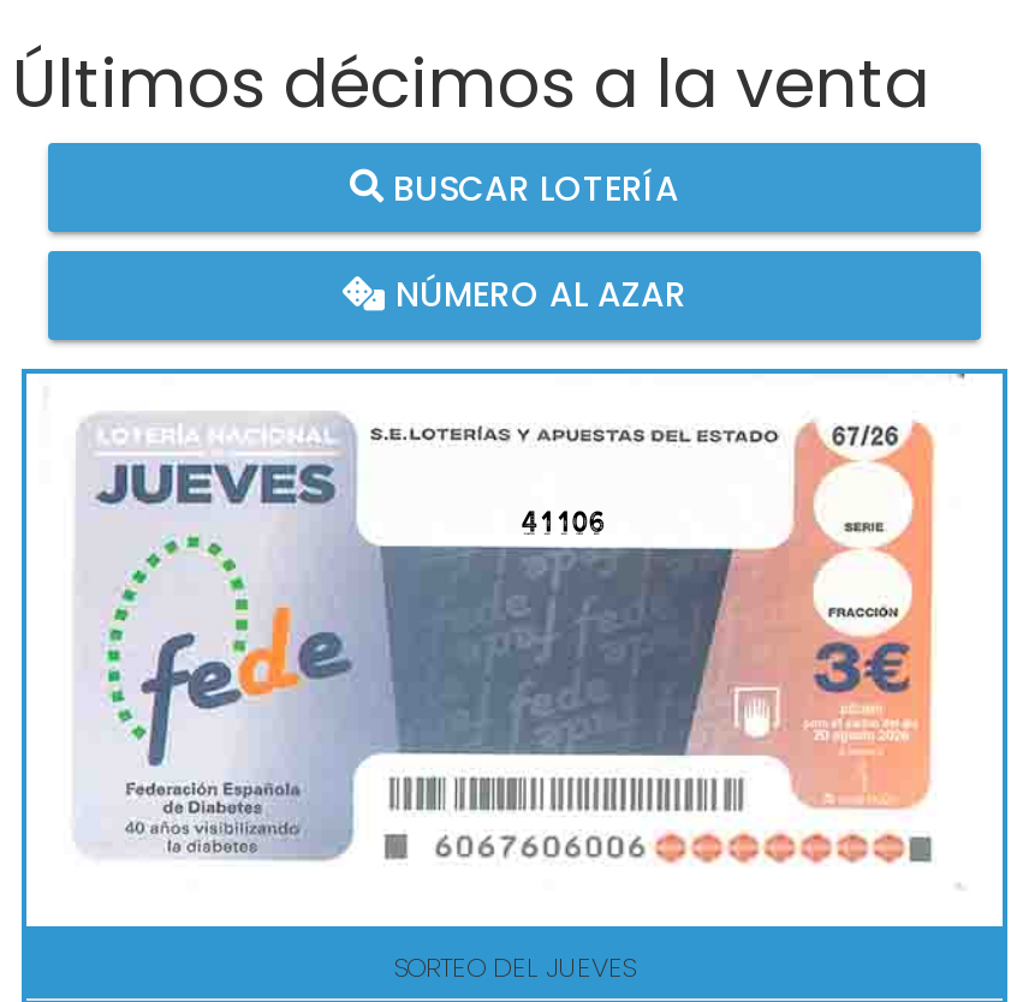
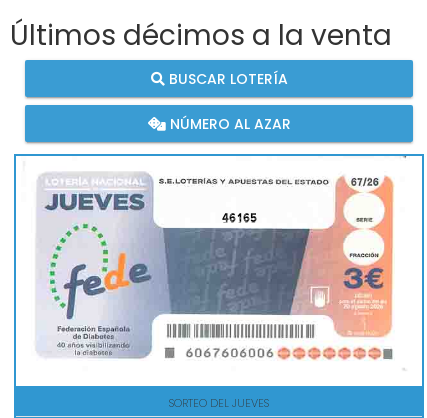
- 41106
+ 46165
